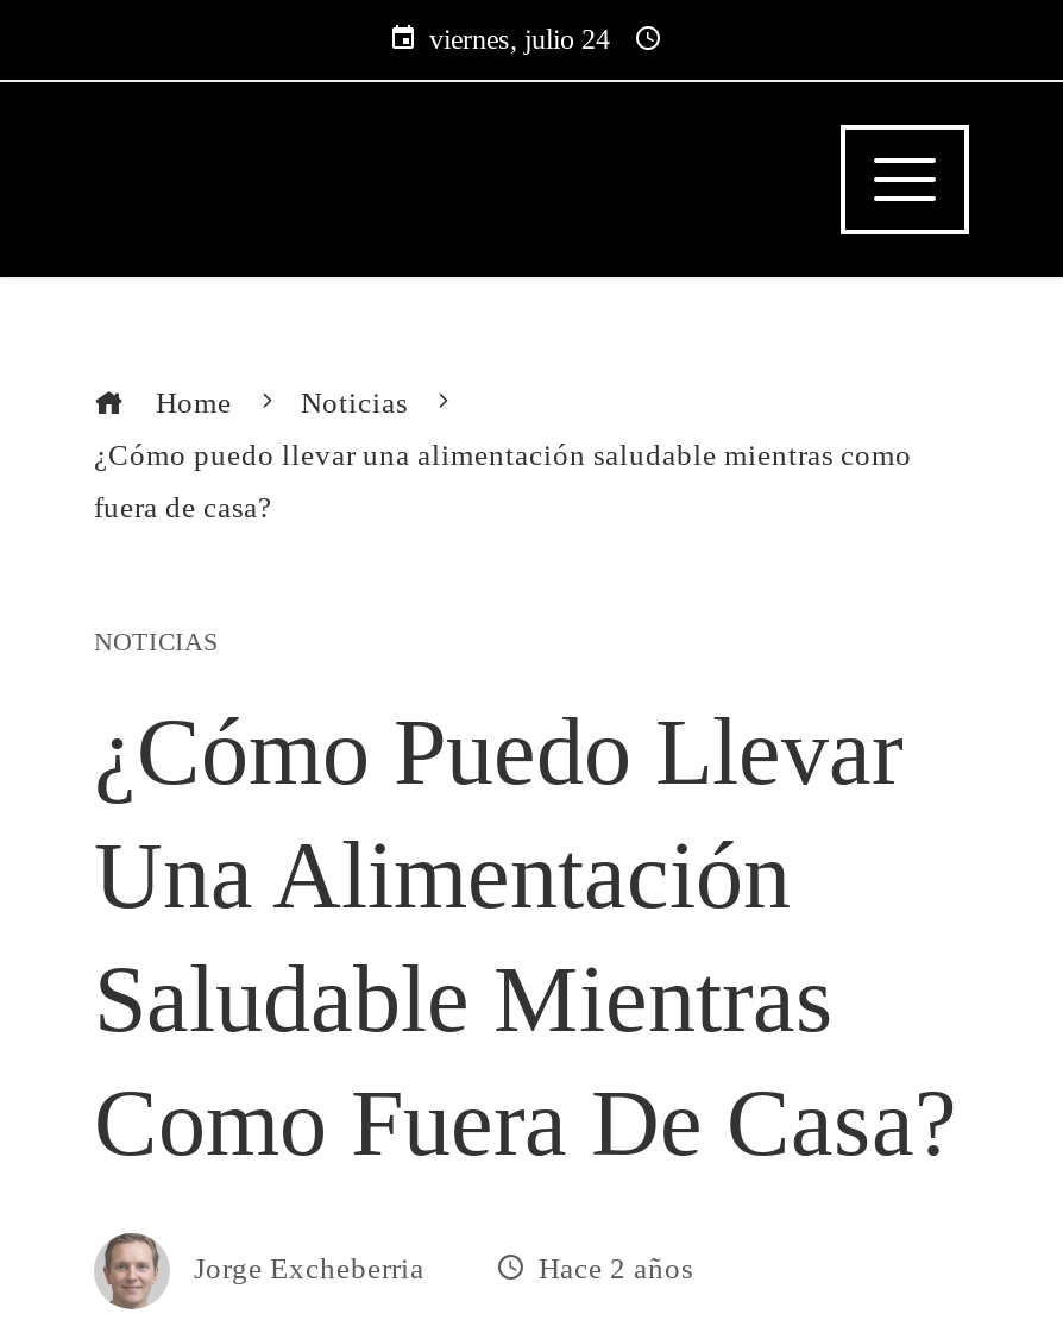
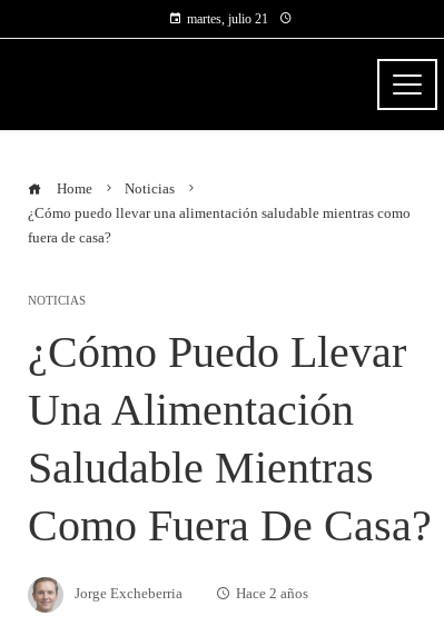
- viernes, julio 24
+ martes, julio 21
